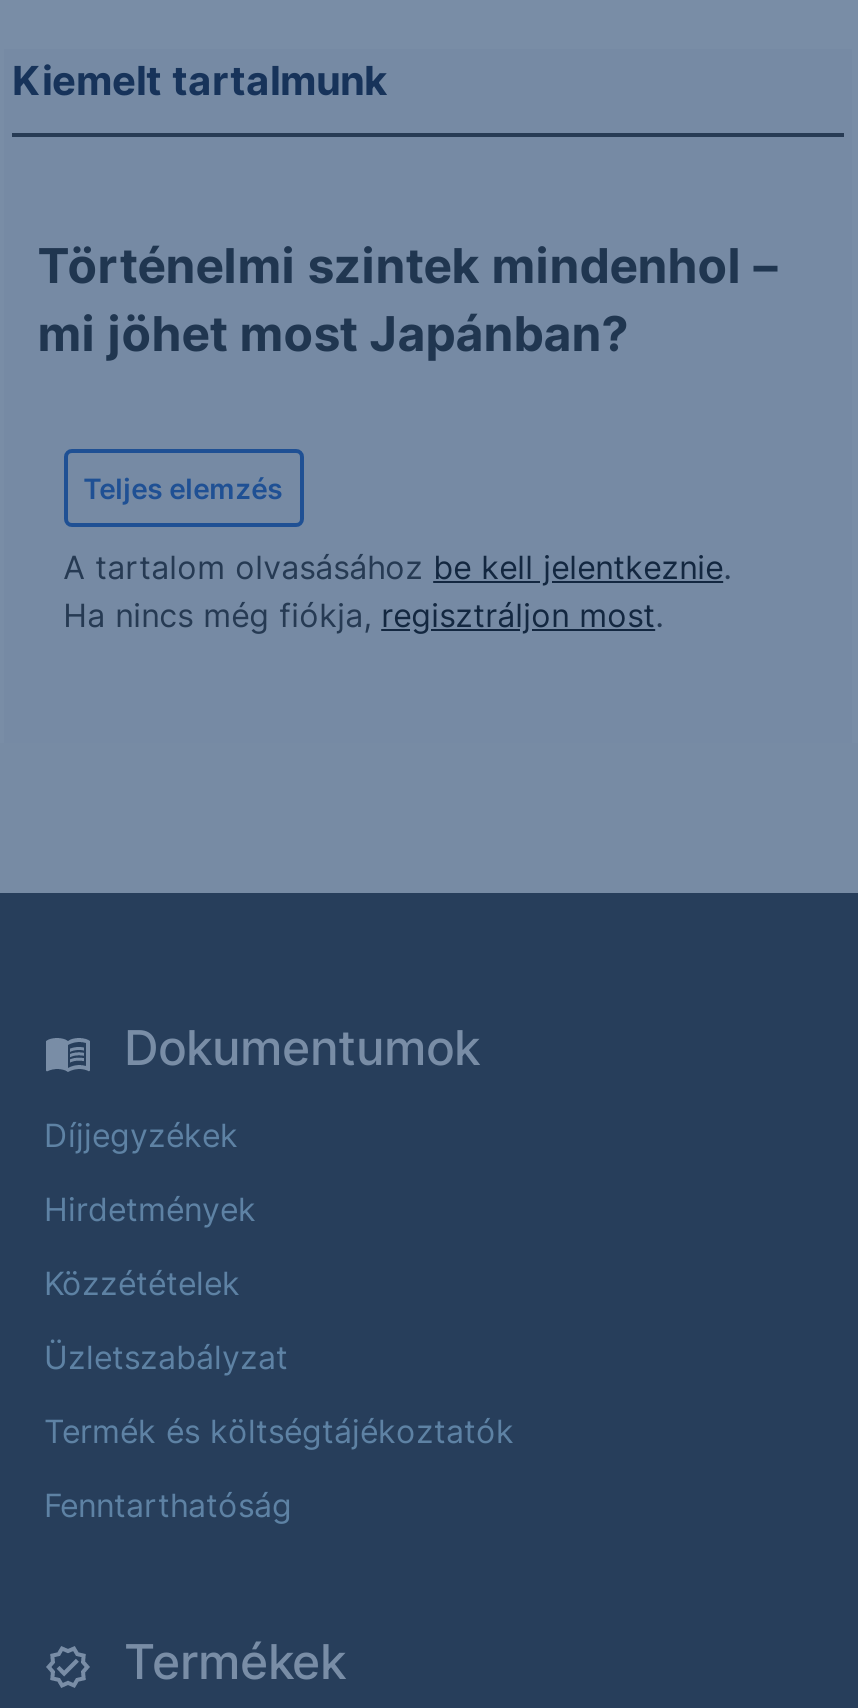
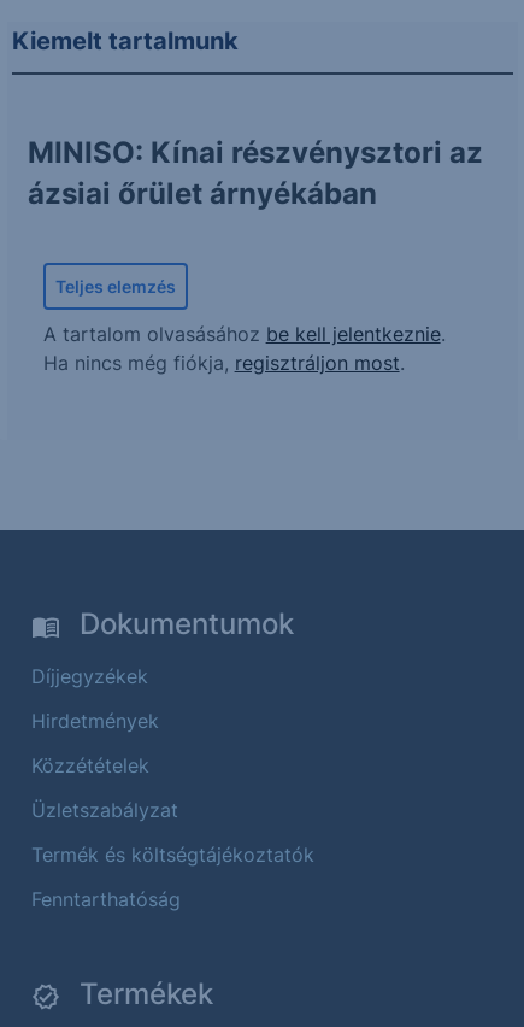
- Történelmi szintek mindenhol –
- mi jöhet most Japánban?
+ MINISO: Kínai részvénysztori az
+ ázsiai őrület árnyékában
